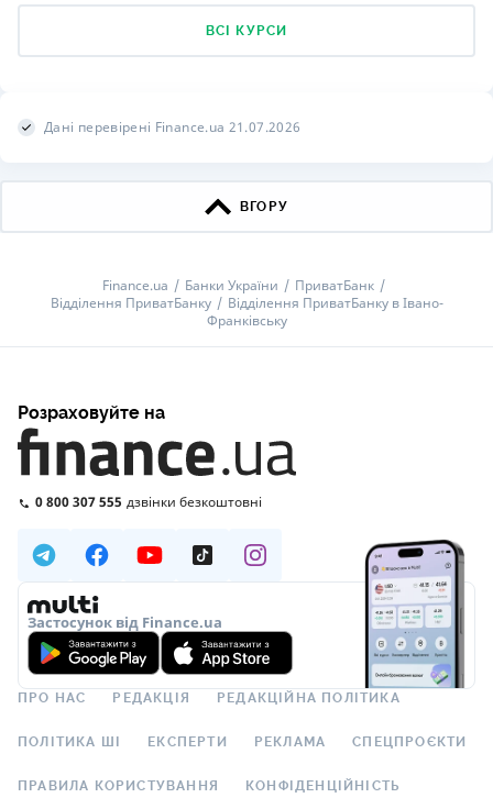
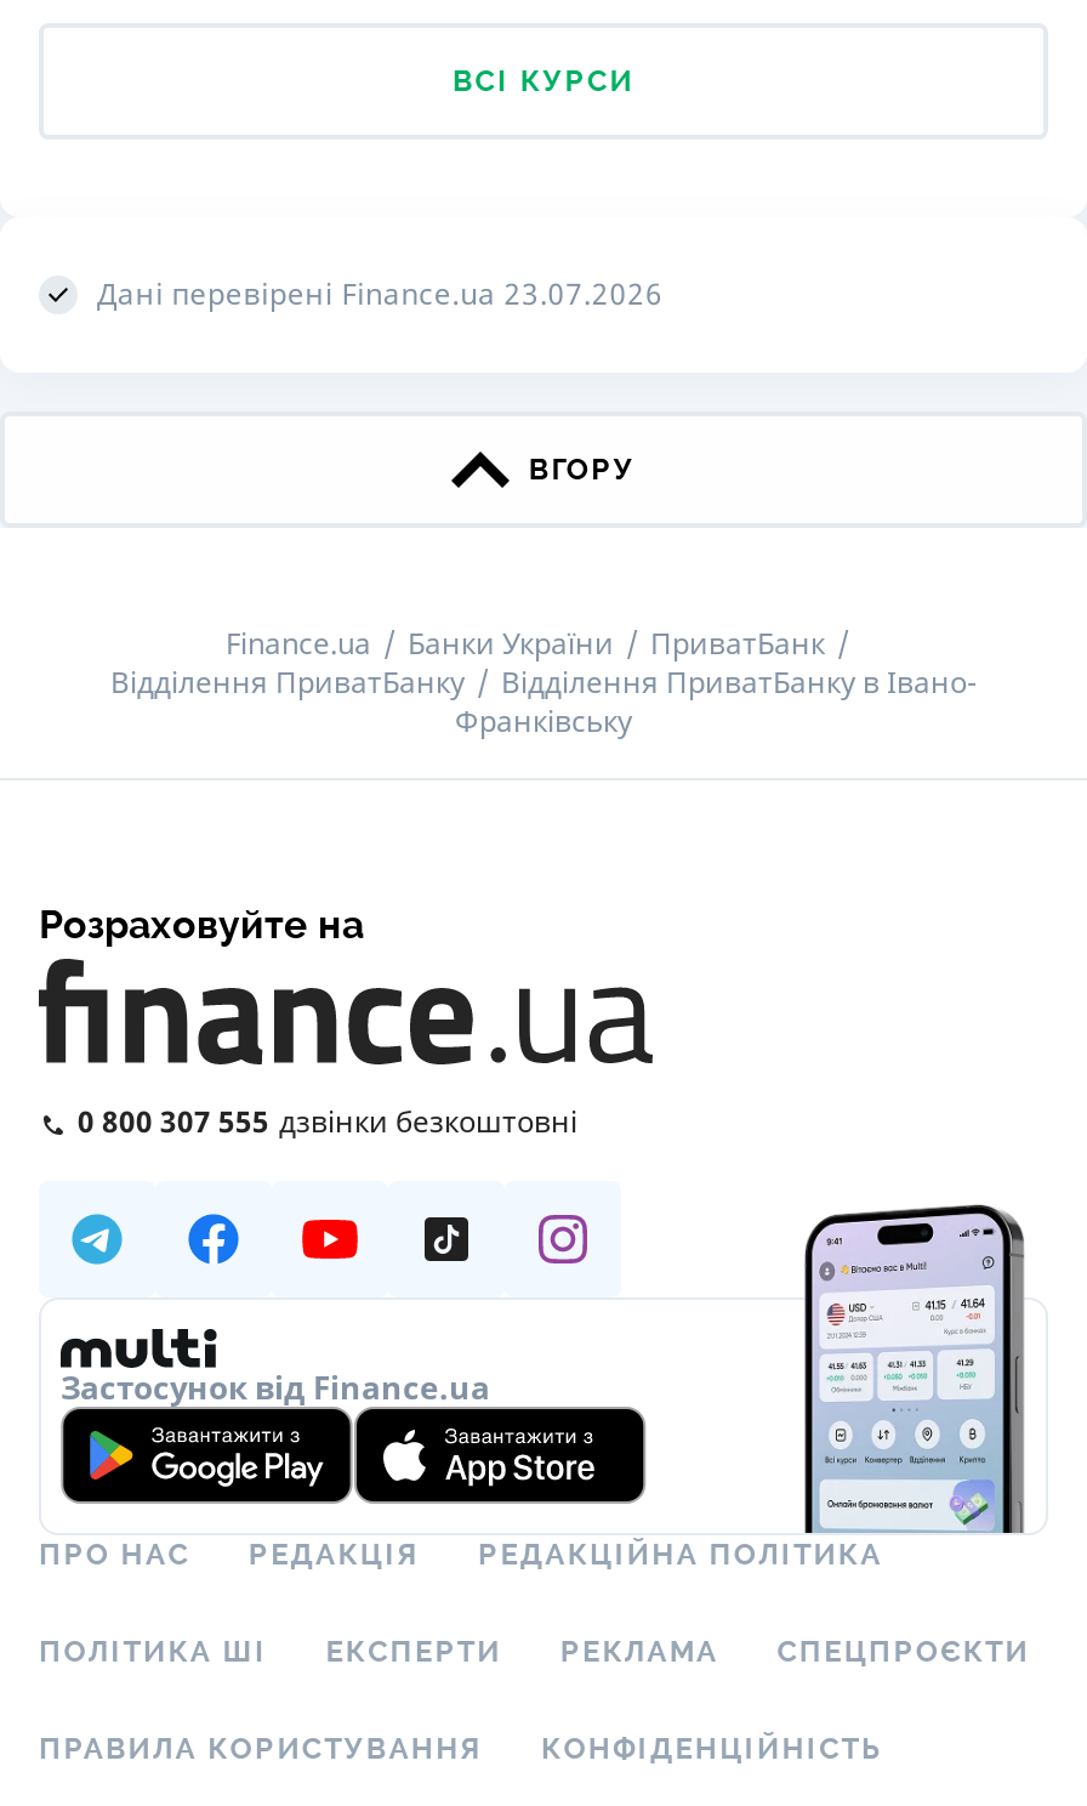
- Дані перевірені Finance.ua 21.07.2026
+ Дані перевірені Finance.ua 23.07.2026
